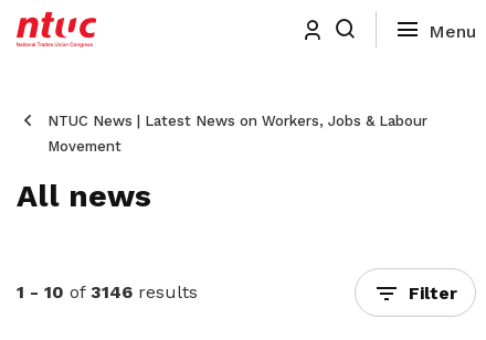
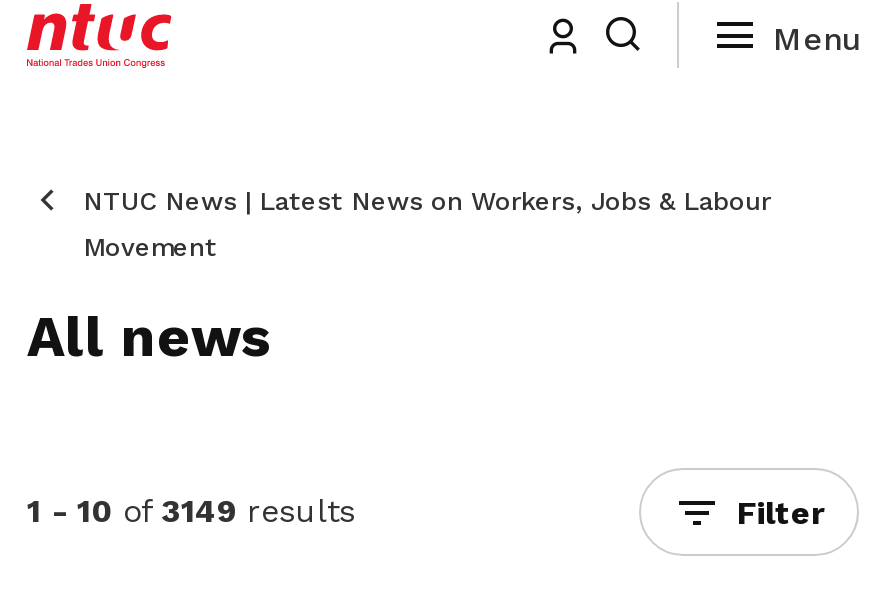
- 1 - 10 of 3146 results
+ 1 - 10 of 3149 results
